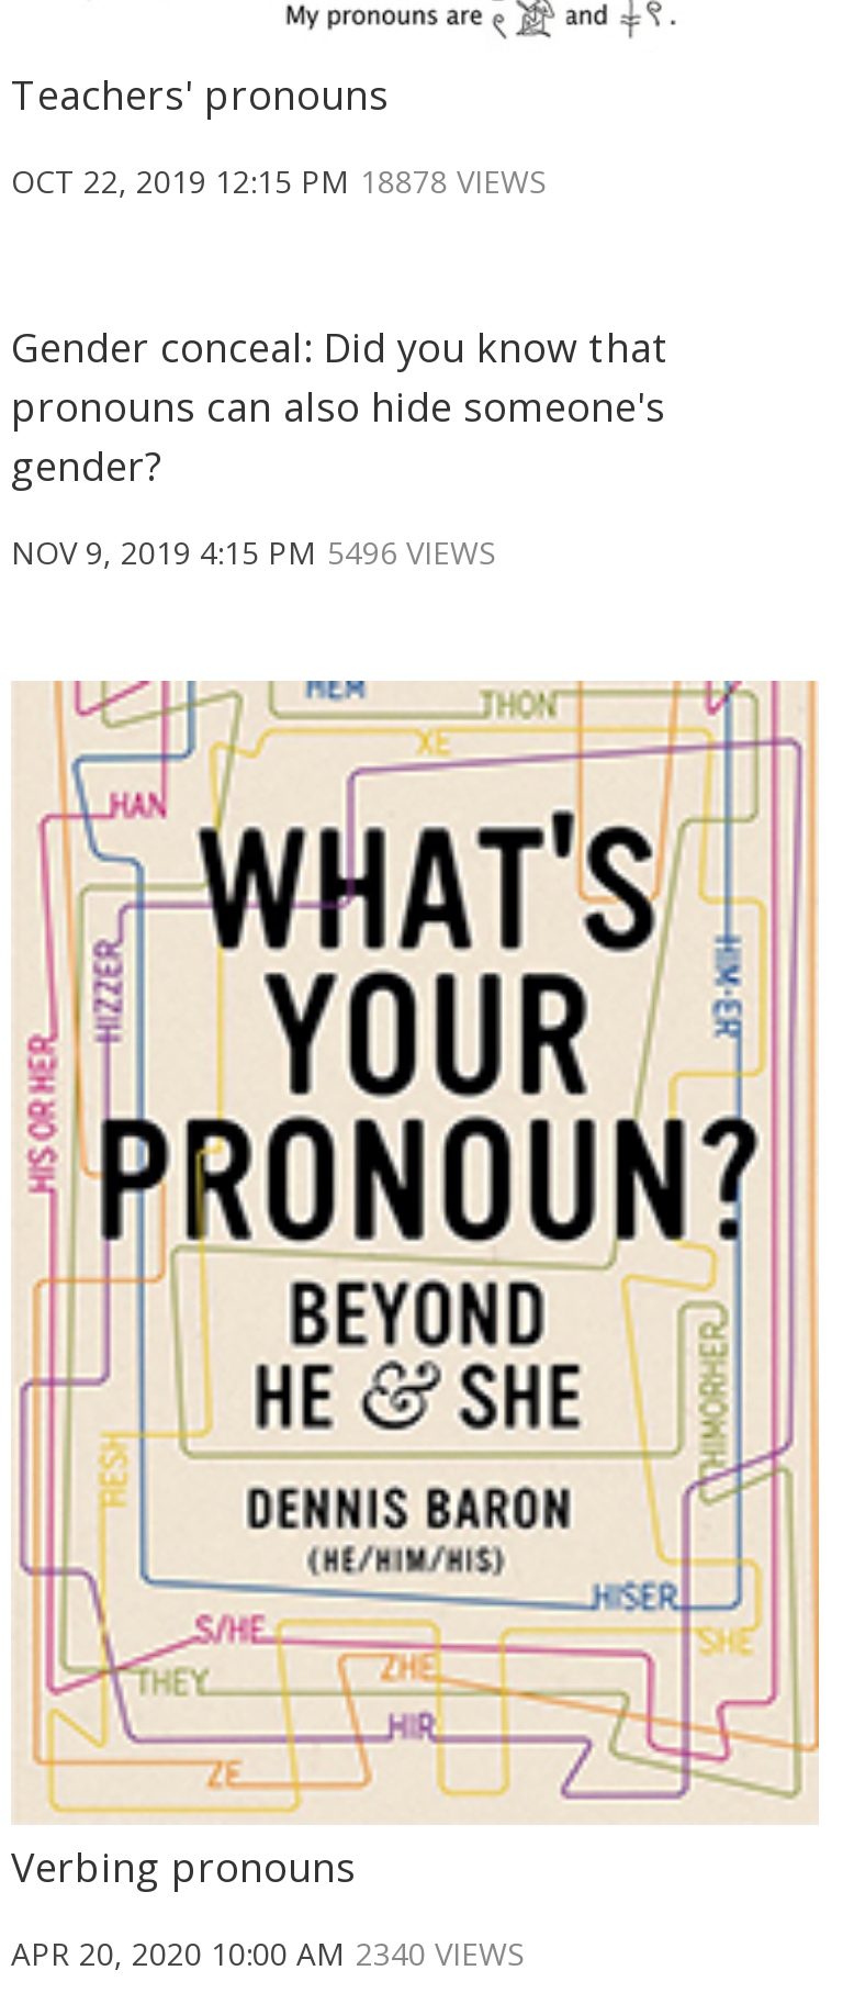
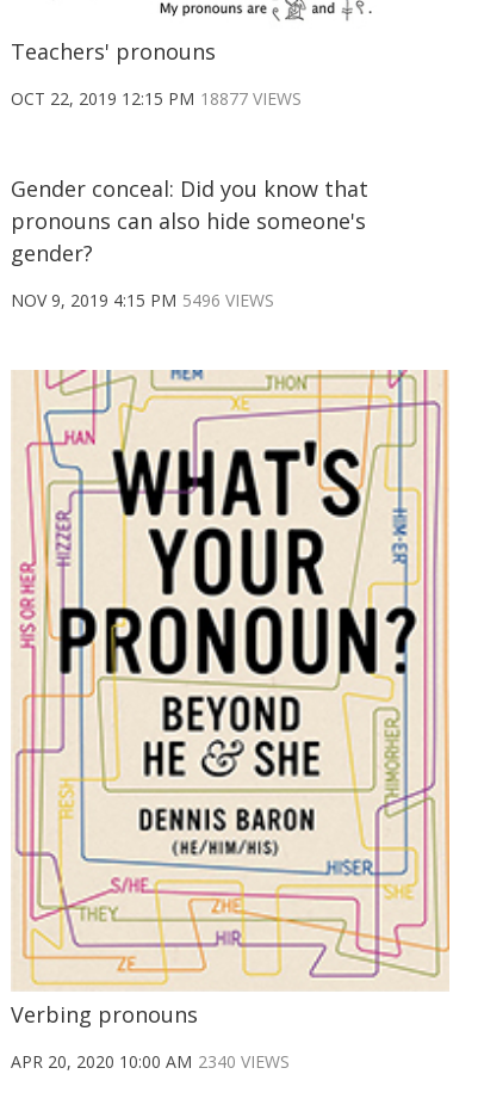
- OCT 22, 2019 12:15 PM 18878 VIEWS
+ OCT 22, 2019 12:15 PM 18877 VIEWS
